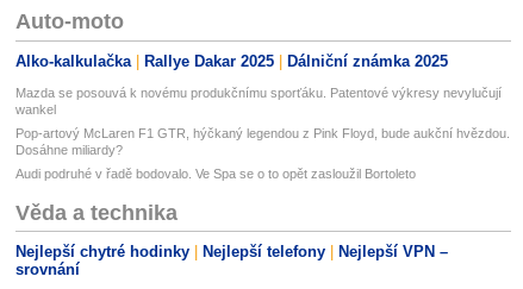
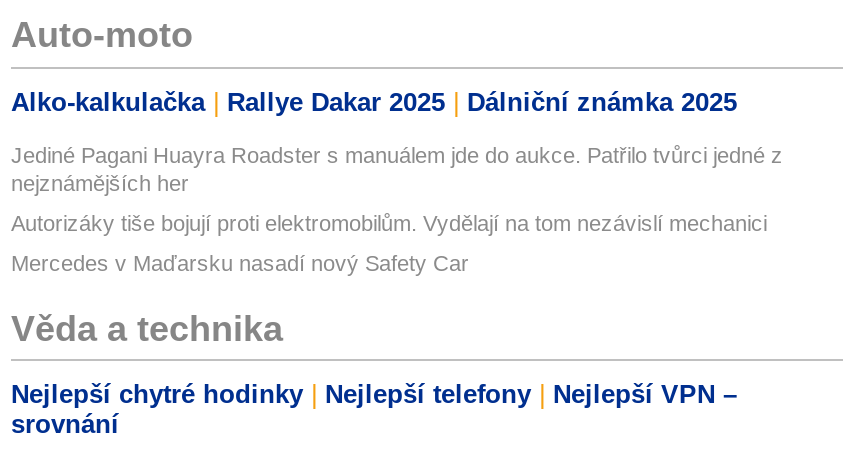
- Mazda se posouvá k novému produkčnímu sporťáku. Patentové výkresy nevylučují
- wankel
+ Jediné Pagani Huayra Roadster s manuálem jde do aukce. Patřilo tvůrci jedné z
+ nejznámějších her

- Pop-artový McLaren F1 GTR, hýčkaný legendou z Pink Floyd, bude aukční hvězdou.
- Dosáhne miliardy?
+ Autorizáky tiše bojují proti elektromobilům. Vydělají na tom nezávislí mechanici

- Audi podruhé v řadě bodovalo. Ve Spa se o to opět zasloužil Bortoleto
+ Mercedes v Maďarsku nasadí nový Safety Car
